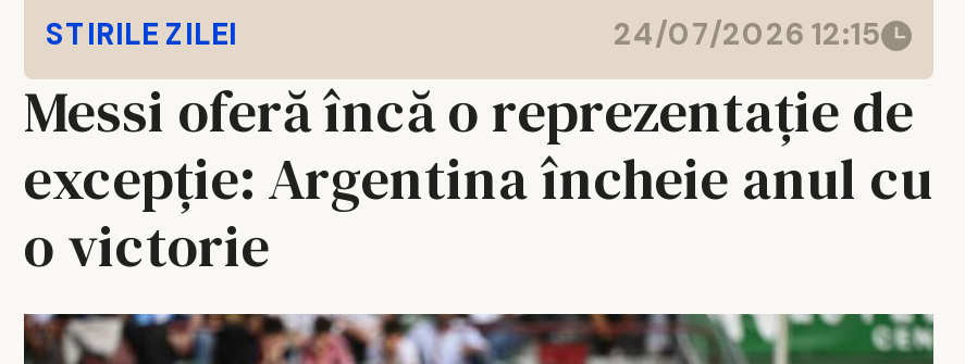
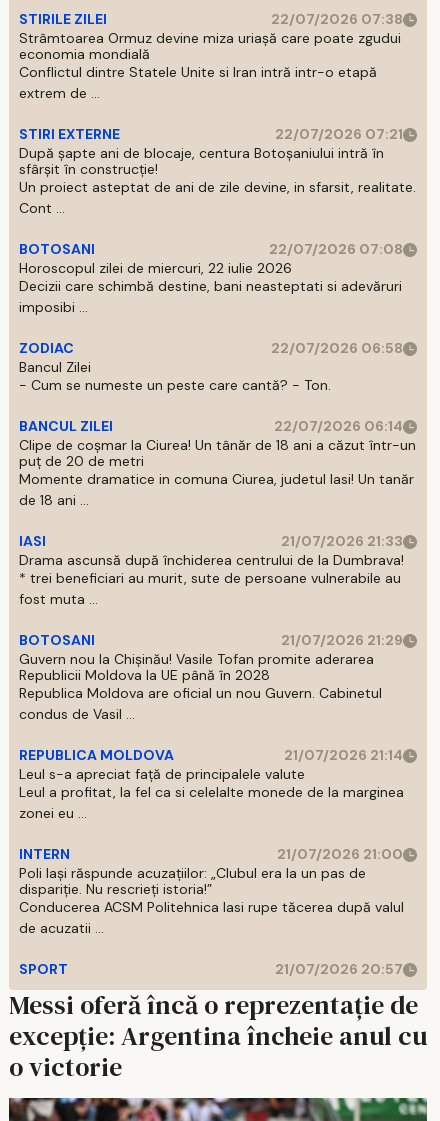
- 24/07/2026 12:15
+ 22/07/2026 07:38
+ Strâmtoarea Ormuz devine miza uriașă care poate zgudui
+ economia mondială
+ Conflictul dintre Statele Unite si Iran intră intr-o etapă
+ extrem de ...
+ STIRI EXTERNE
+ 22/07/2026 07:21
+ După șapte ani de blocaje, centura Botoșaniului intră în
+ sfârșit în construcție!
+ Un proiect asteptat de ani de zile devine, in sfarsit, realitate.
+ Cont ...
+ BOTOSANI
+ 22/07/2026 07:08
+ Horoscopul zilei de miercuri, 22 iulie 2026
+ Decizii care schimbă destine, bani neasteptati si adevăruri
+ imposibi ...
+ ZODIAC
+ 22/07/2026 06:58
+ Bancul Zilei
+ - Cum se numeste un peste care cantă? - Ton.
+ BANCUL ZILEI
+ 22/07/2026 06:14
+ Clipe de coșmar la Ciurea! Un tânăr de 18 ani a căzut într-un
+ puț de 20 de metri
+ Momente dramatice in comuna Ciurea, judetul Iasi! Un tanăr
+ de 18 ani ...
+ IASI
+ 21/07/2026 21:33
+ Drama ascunsă după închiderea centrului de la Dumbrava!
+ * trei beneficiari au murit, sute de persoane vulnerabile au
+ fost muta ...
+ BOTOSANI
+ 21/07/2026 21:29
+ Guvern nou la Chișinău! Vasile Tofan promite aderarea
+ Republicii Moldova la UE până în 2028
+ Republica Moldova are oficial un nou Guvern. Cabinetul
+ condus de Vasil ...
+ REPUBLICA MOLDOVA
+ 21/07/2026 21:14
+ Leul s-a apreciat față de principalele valute
+ Leul a profitat, la fel ca si celelalte monede de la marginea
+ zonei eu ...
+ INTERN
+ 21/07/2026 21:00
+ Poli Iași răspunde acuzațiilor: „Clubul era la un pas de
+ dispariție. Nu rescrieți istoria!”
+ Conducerea ACSM Politehnica Iasi rupe tăcerea după valul
+ de acuzatii ...
+ SPORT
+ 21/07/2026 20:57
